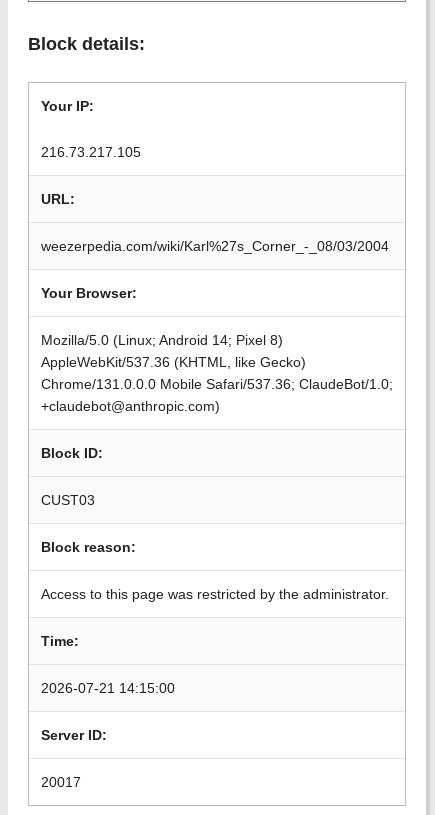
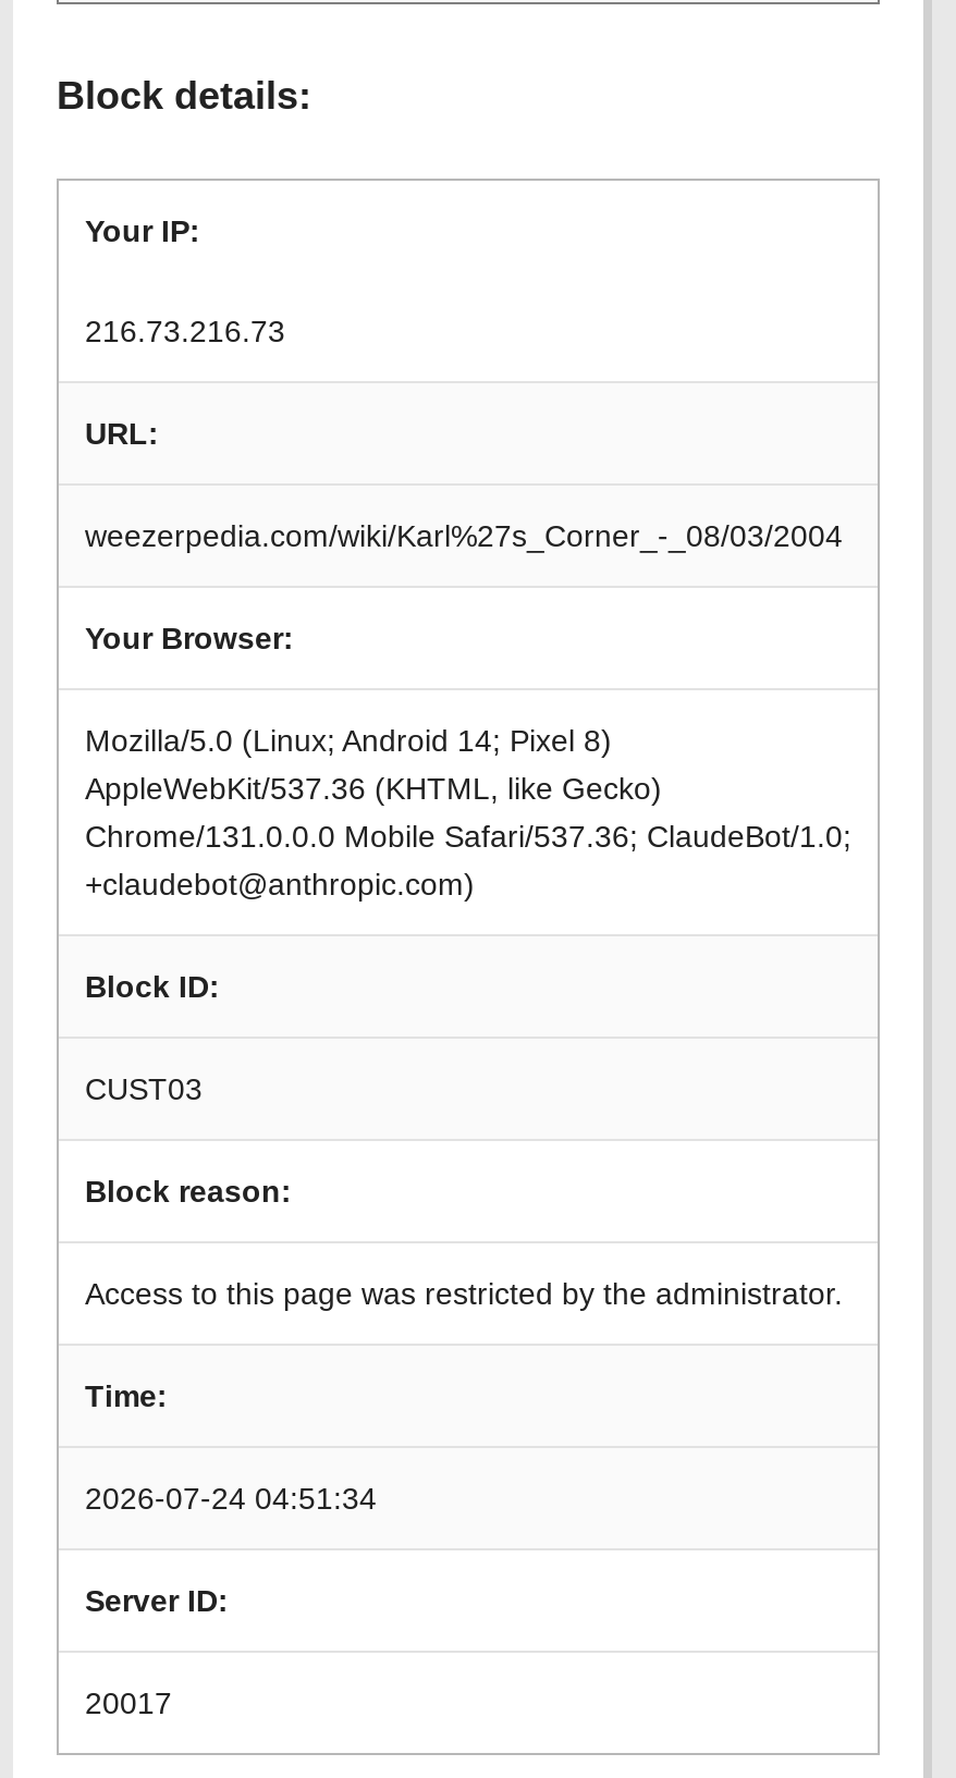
- 216.73.217.105
+ 216.73.216.73

- 2026-07-21 14:15:00
+ 2026-07-24 04:51:34
